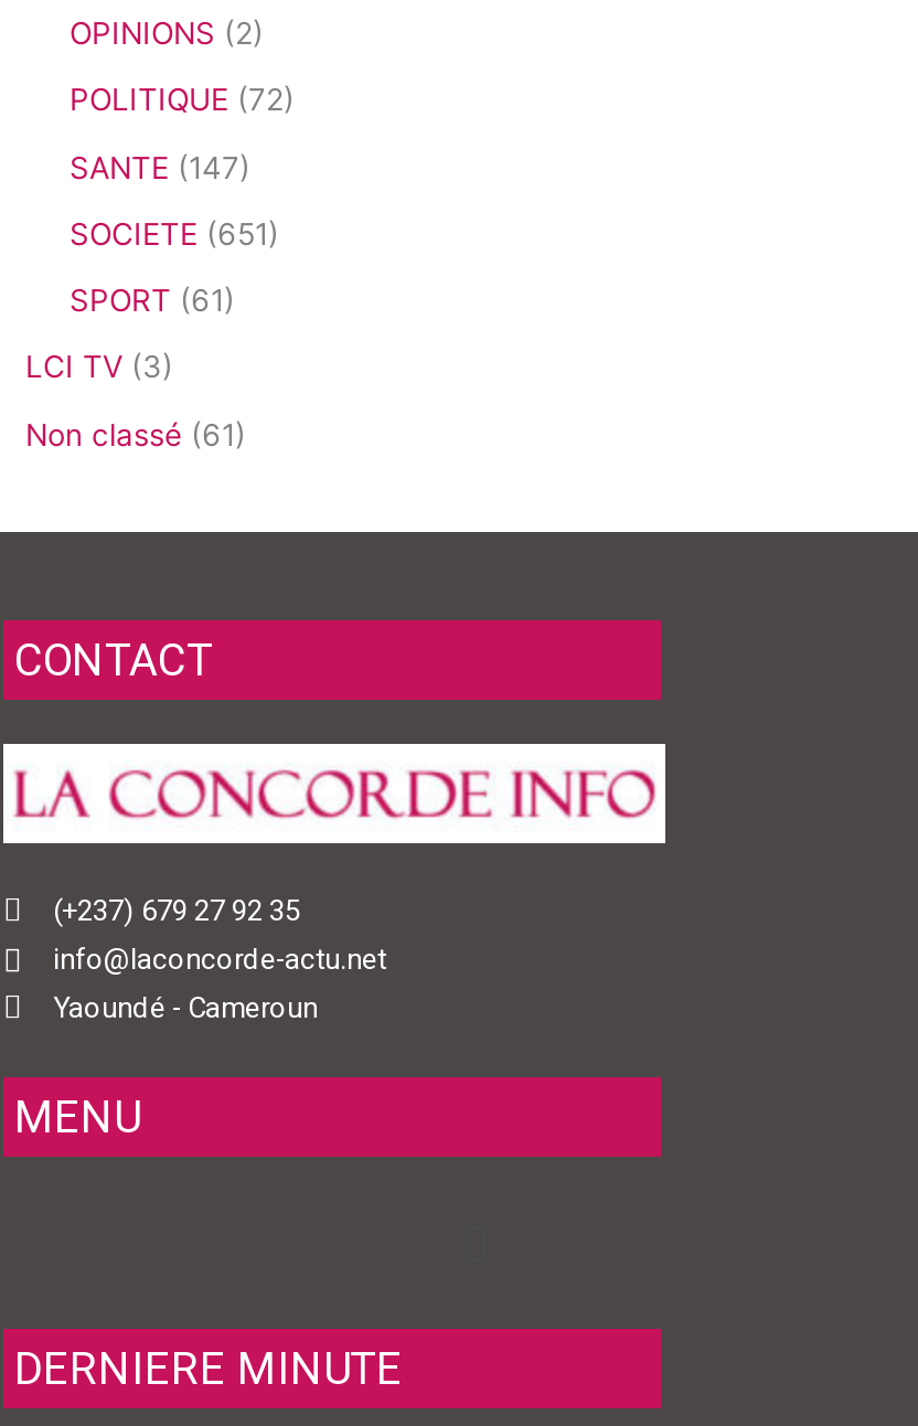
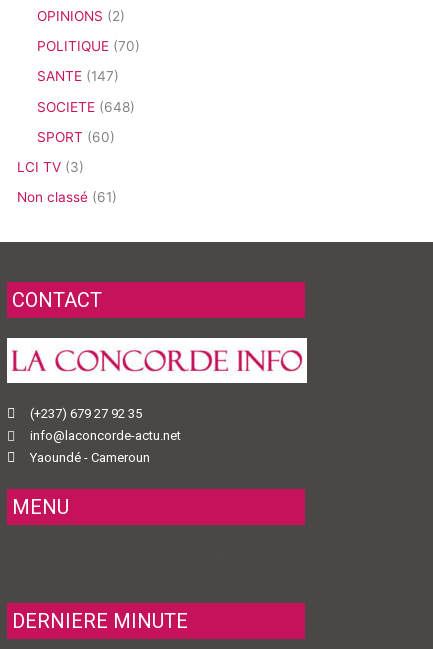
- POLITIQUE (72)
+ POLITIQUE (70)

- SOCIETE (651)
+ SOCIETE (648)

- SPORT (61)
+ SPORT (60)
